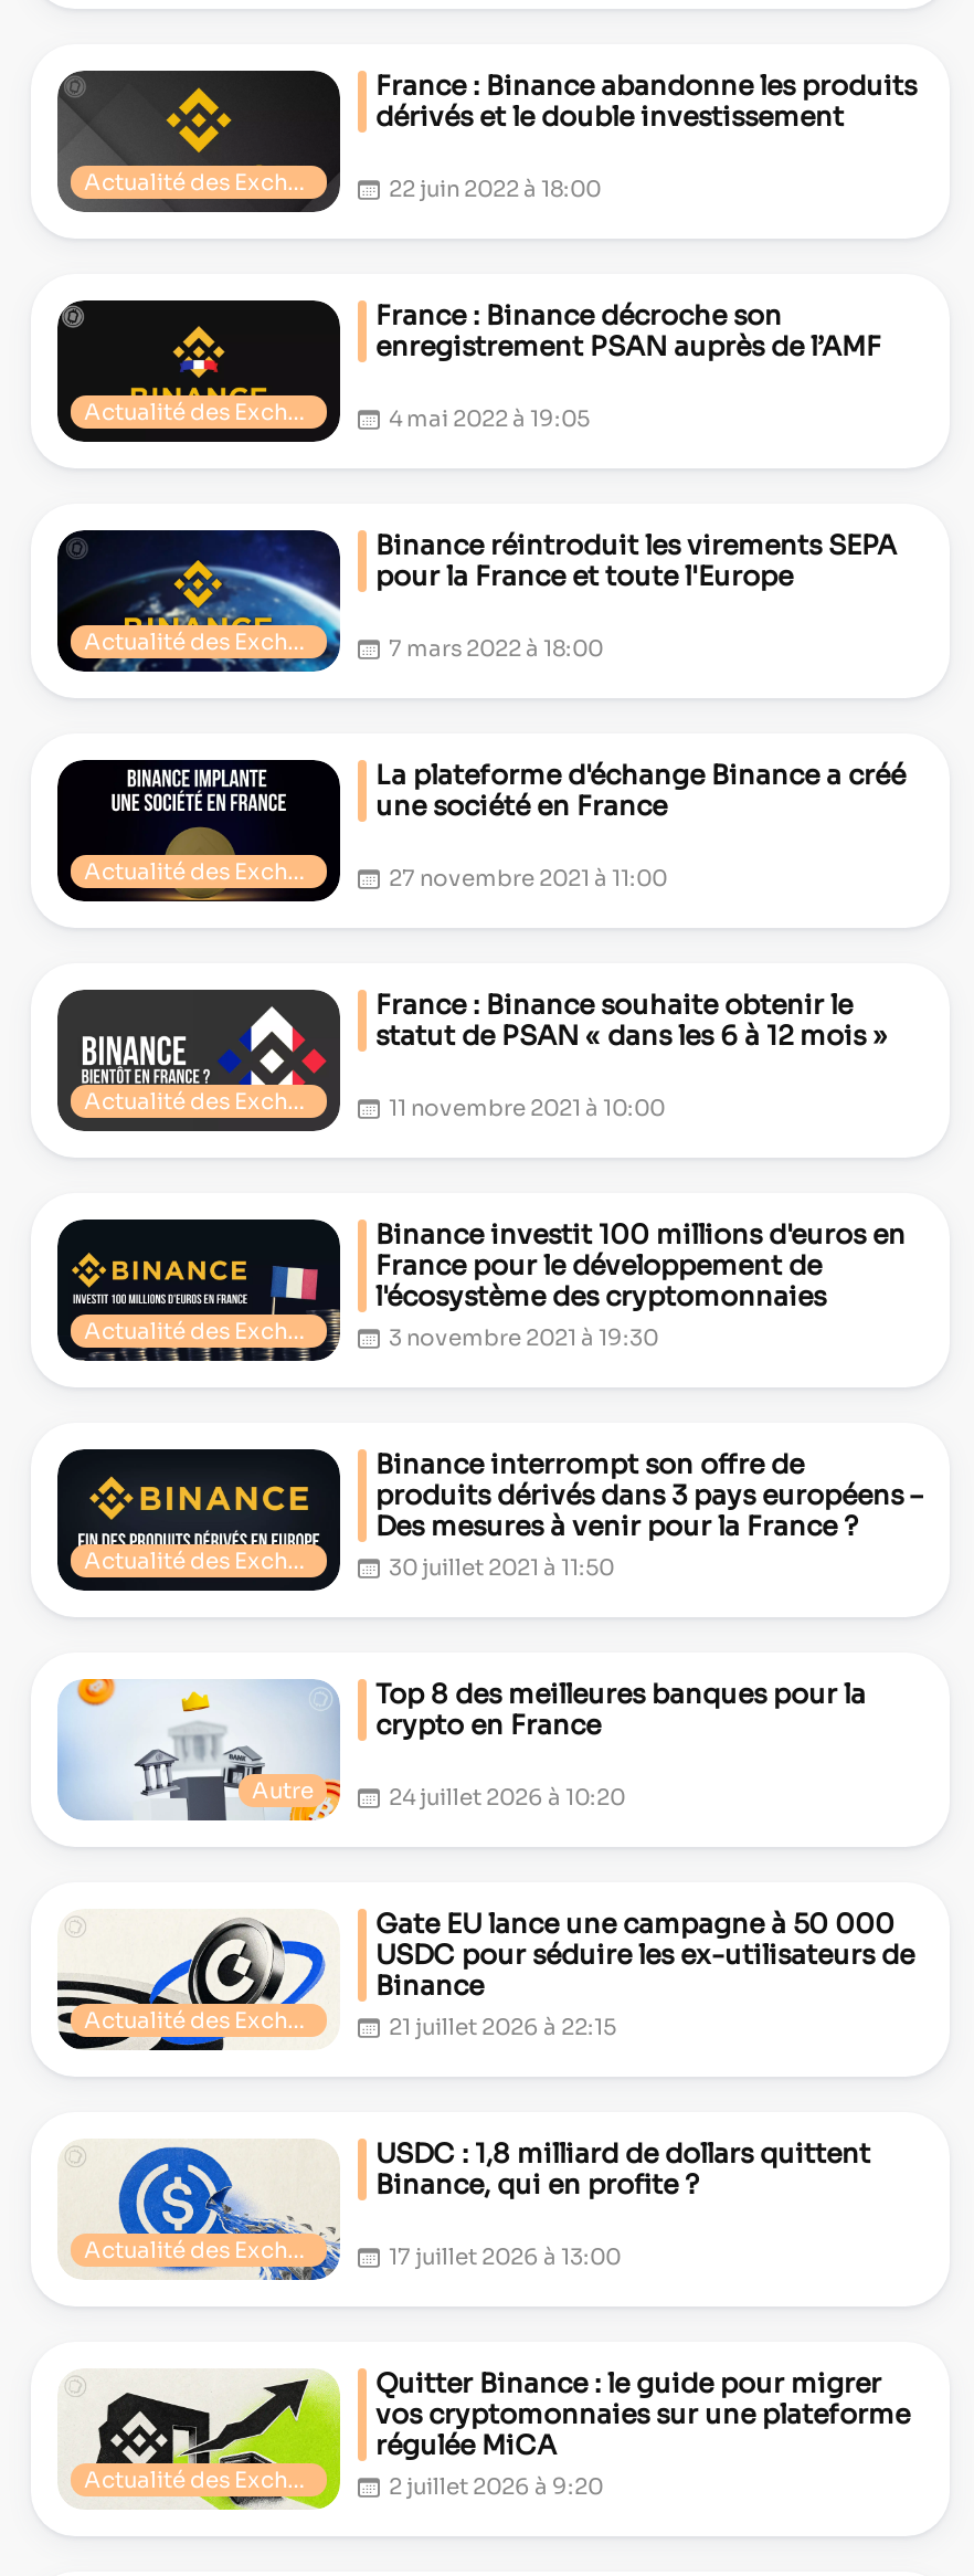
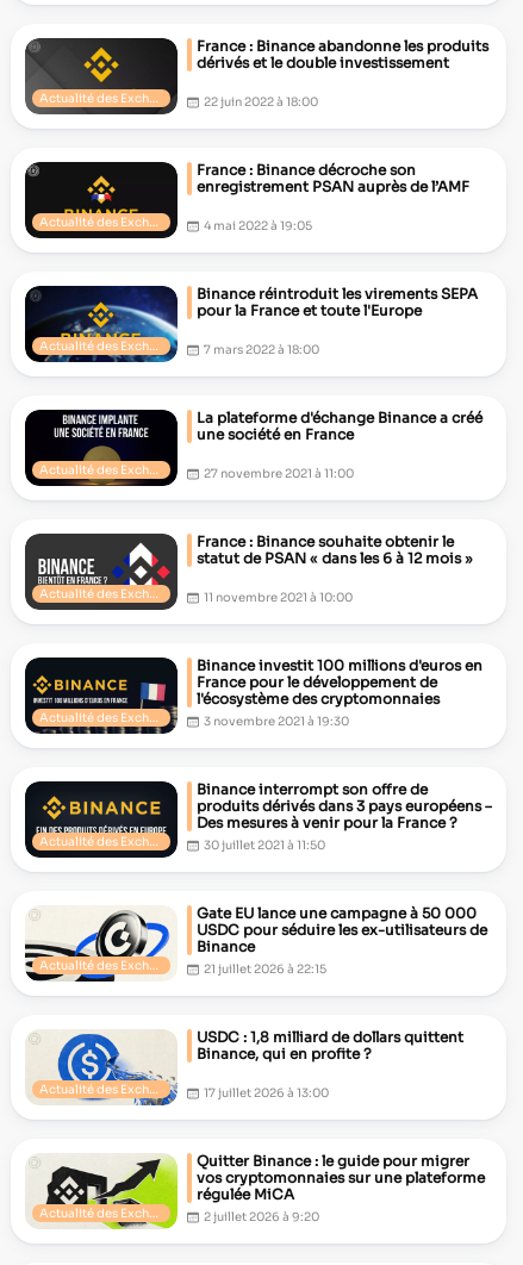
- [image]
- Autre
- 24 juillet 2026 à 10:20

- Top 8 des meilleures banques pour la
- crypto en France
